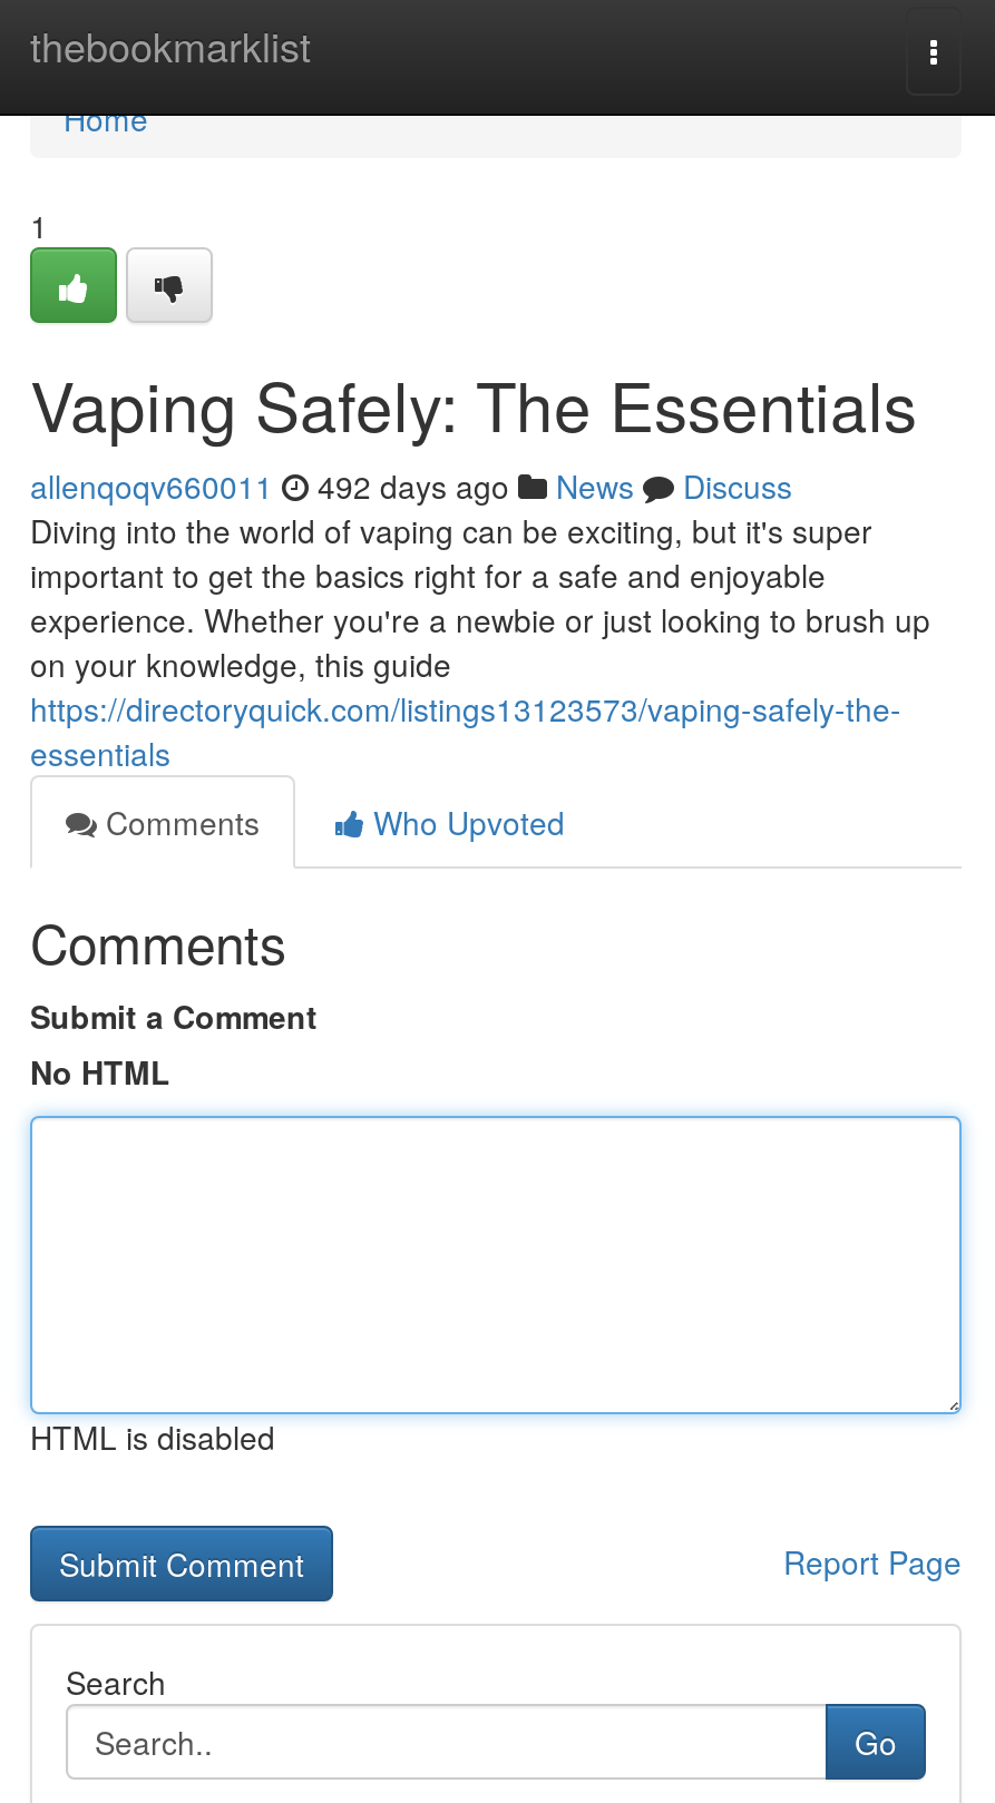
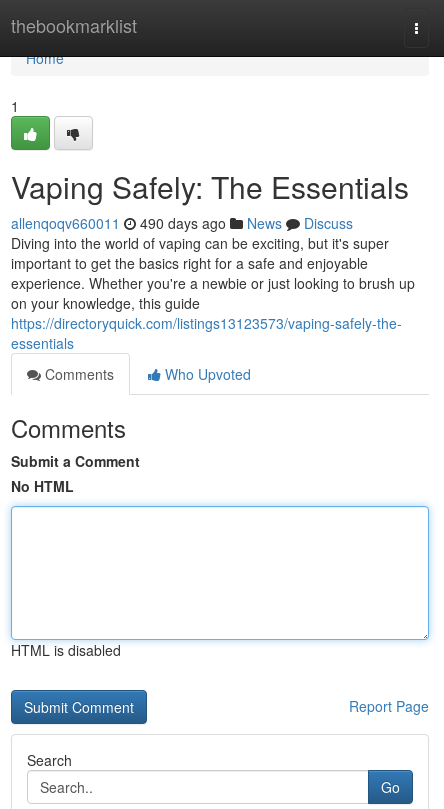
- allenqoqv660011 492 days ago News Discuss
+ allenqoqv660011 490 days ago News Discuss
